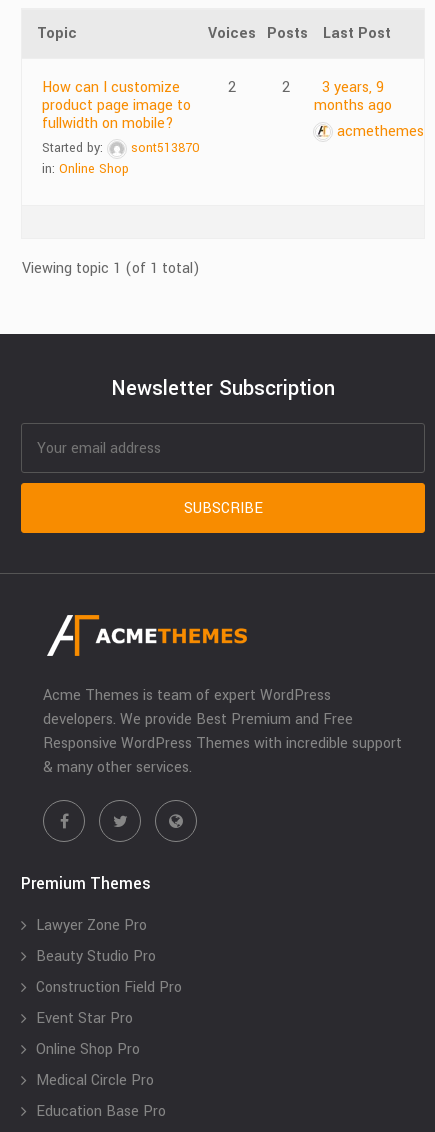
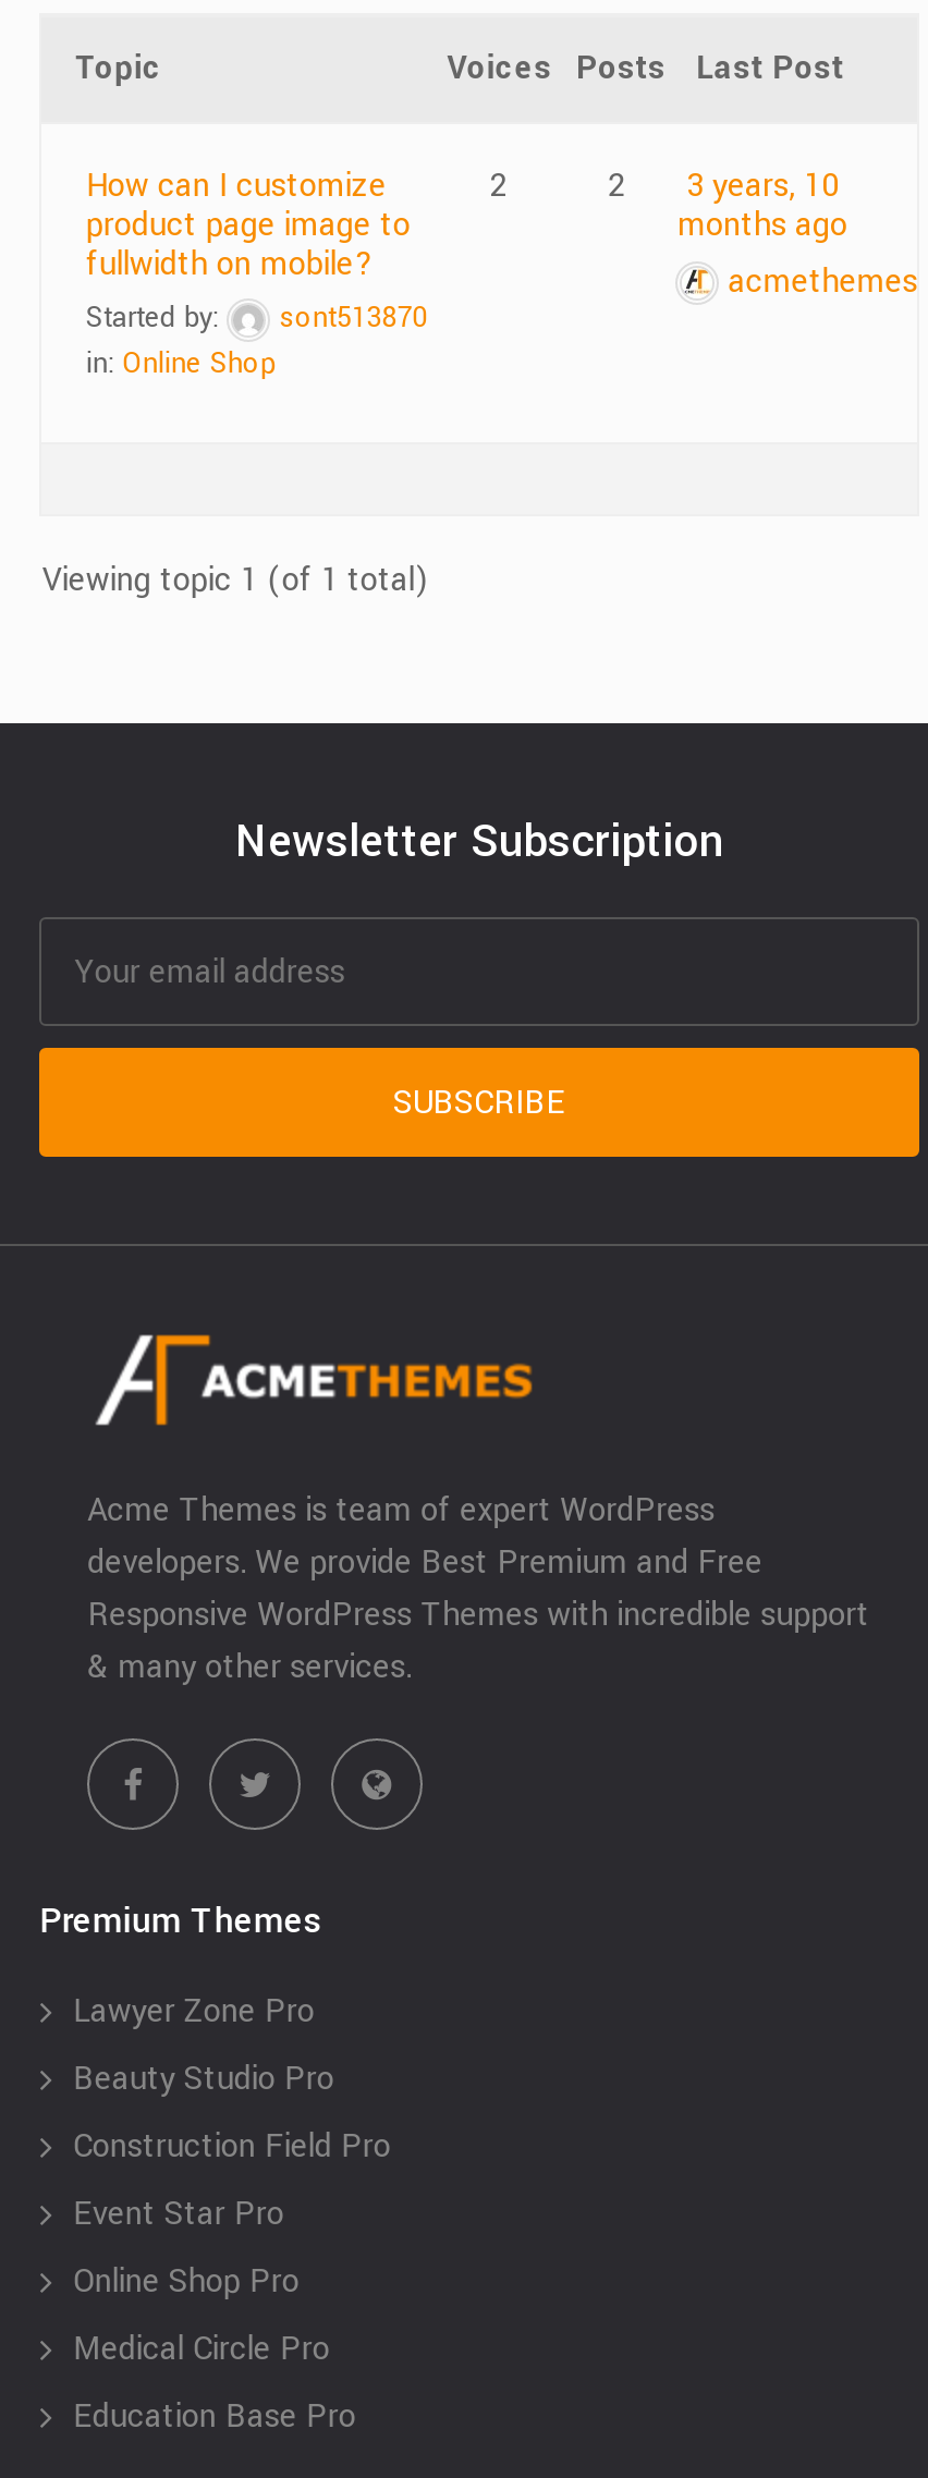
- 2 3 years, 9
+ 2 3 years, 10
